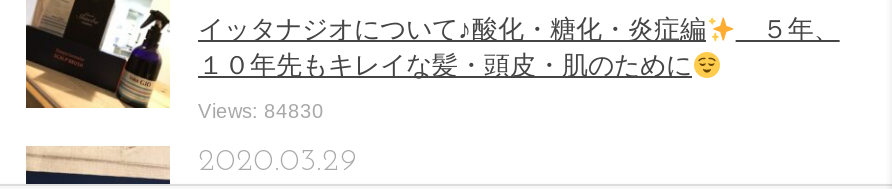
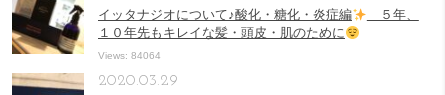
- Views: 84830
+ Views: 84064
